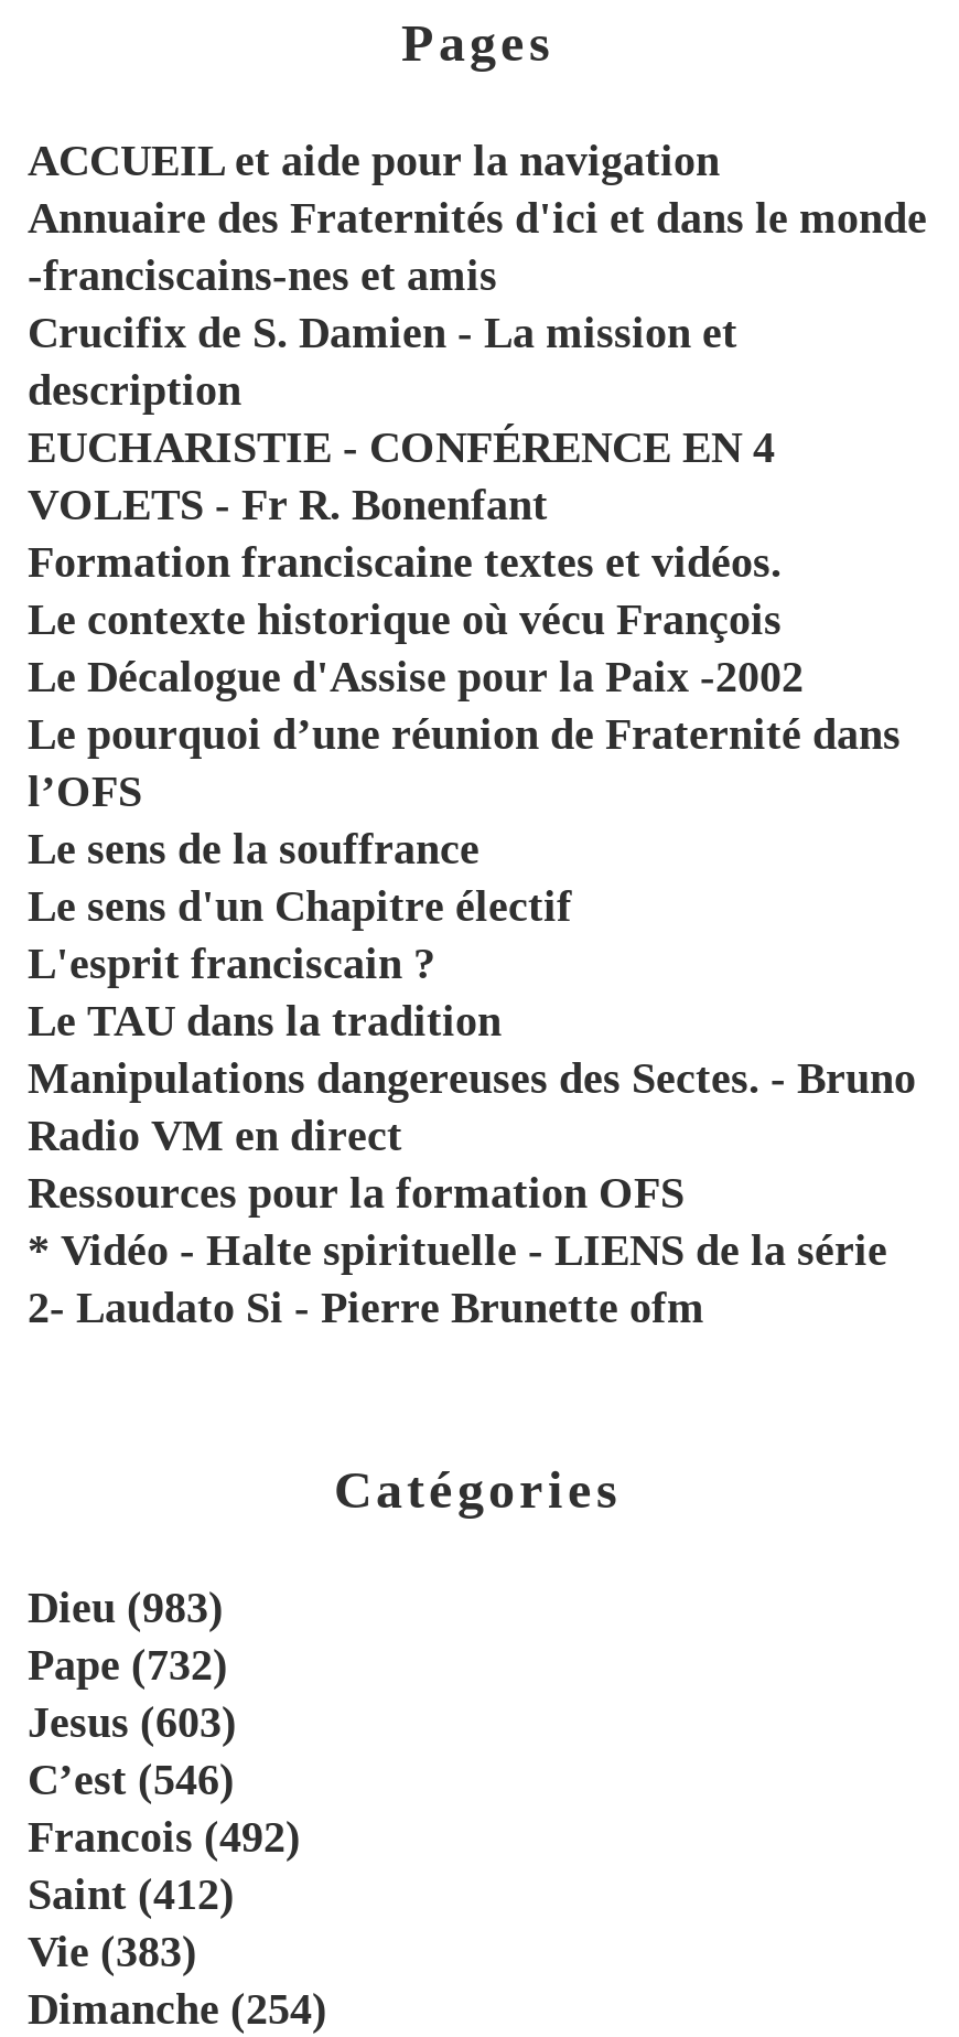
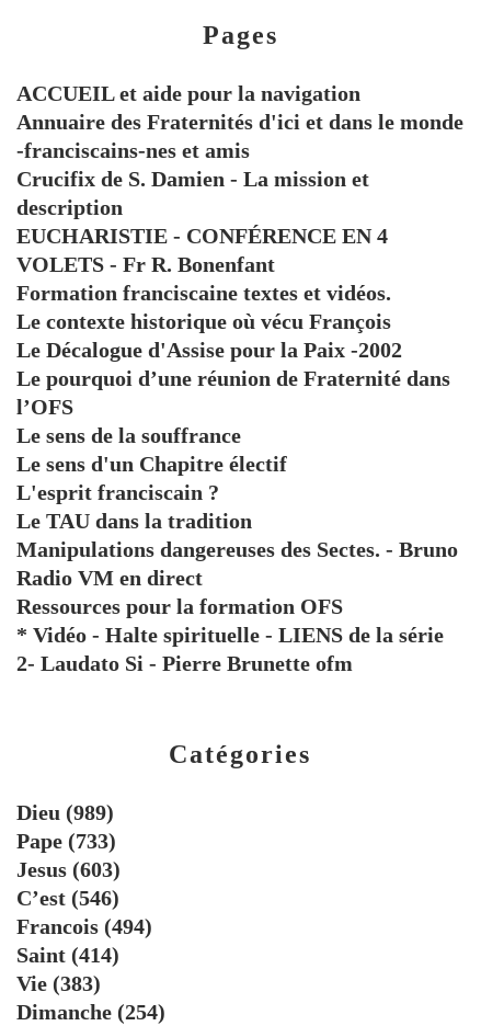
- Dieu (983)
+ Dieu (989)

- Pape (732)
+ Pape (733)

- Francois (492)
+ Francois (494)

- Saint (412)
+ Saint (414)
